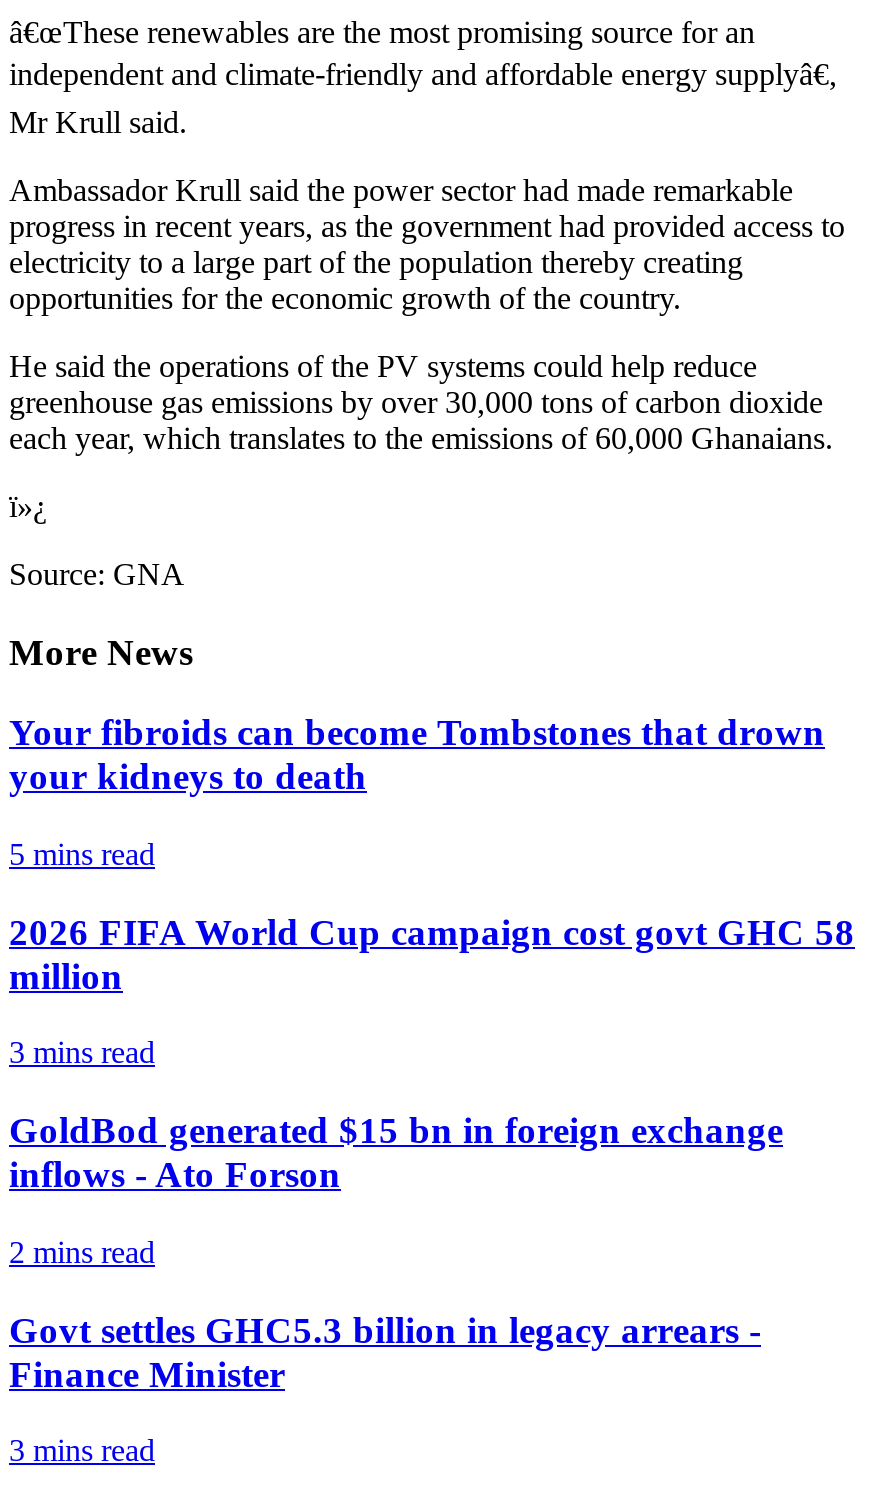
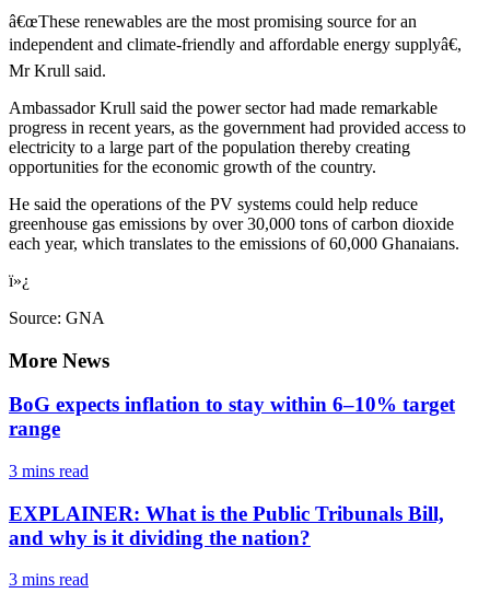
- Your fibroids can become Tombstones that drown
- your kidneys to death
- 5 mins read
- 2026 FIFA World Cup campaign cost govt GHC 58
- million
+ BoG expects inflation to stay within 6–10% target
+ range

- GoldBod generated $15 bn in foreign exchange
- inflows - Ato Forson
- 2 mins read
- Govt settles GHC5.3 billion in legacy arrears -
- Finance Minister
+ EXPLAINER: What is the Public Tribunals Bill,
+ and why is it dividing the nation?
